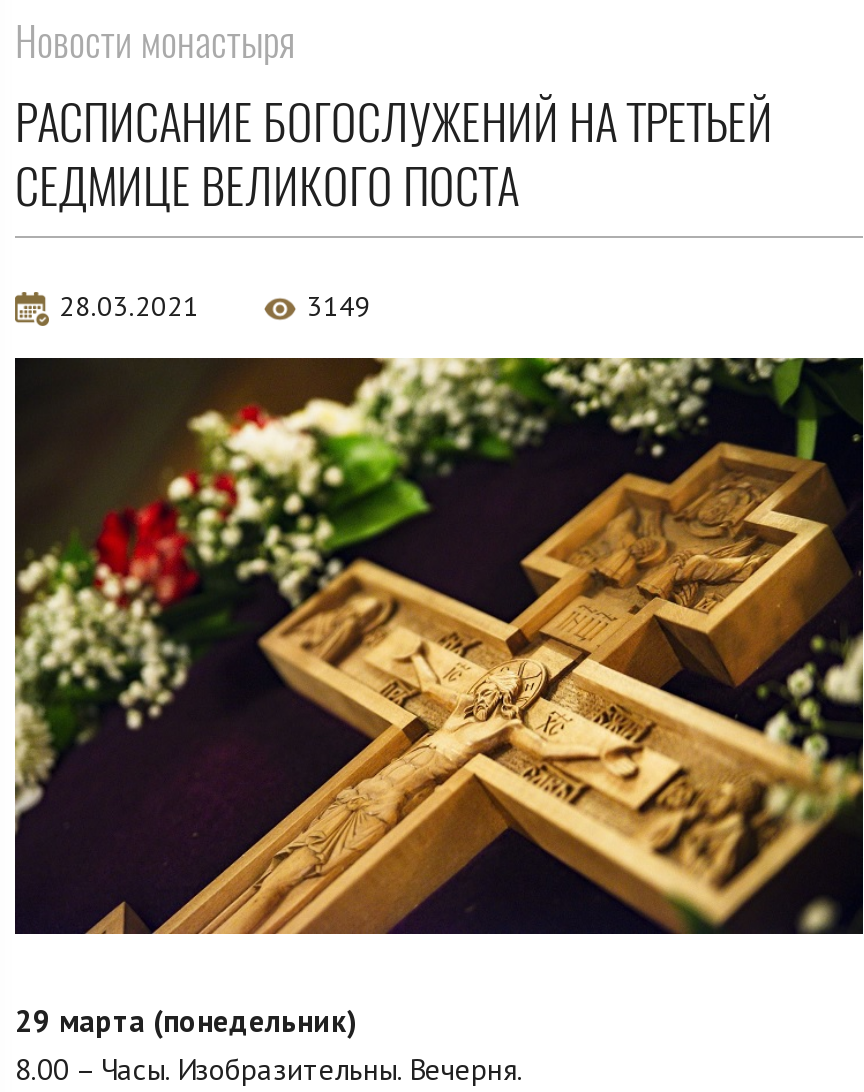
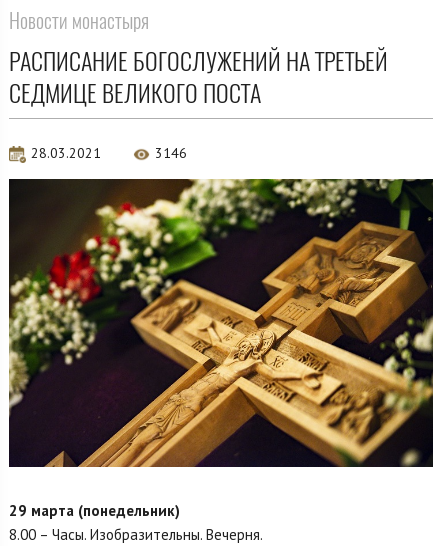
- 3149
+ 3146
